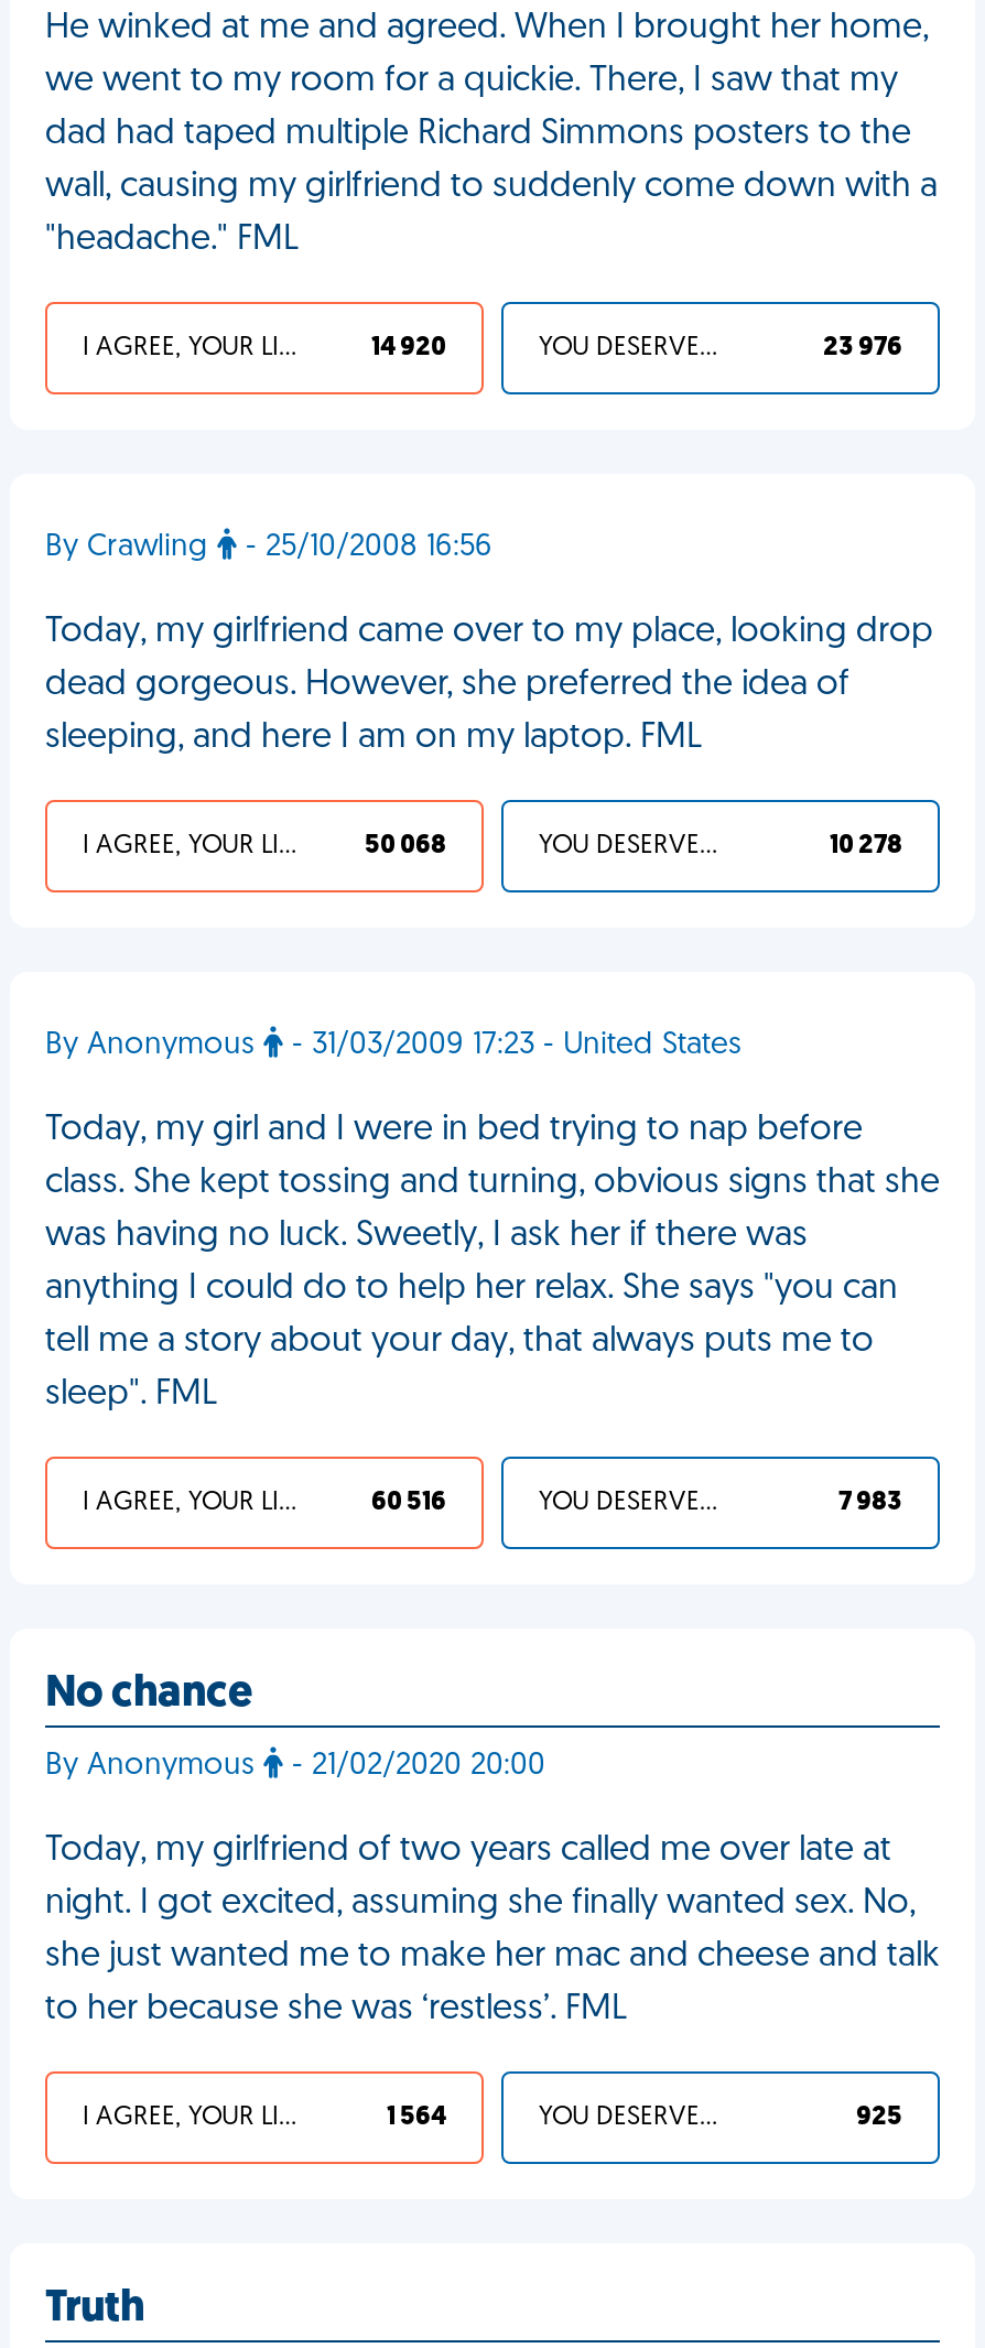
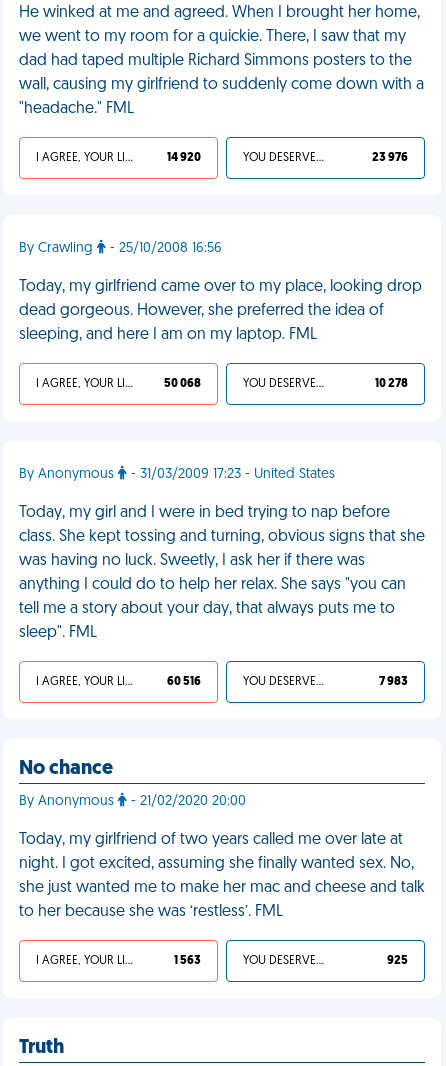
- 1 564
+ 1 563
